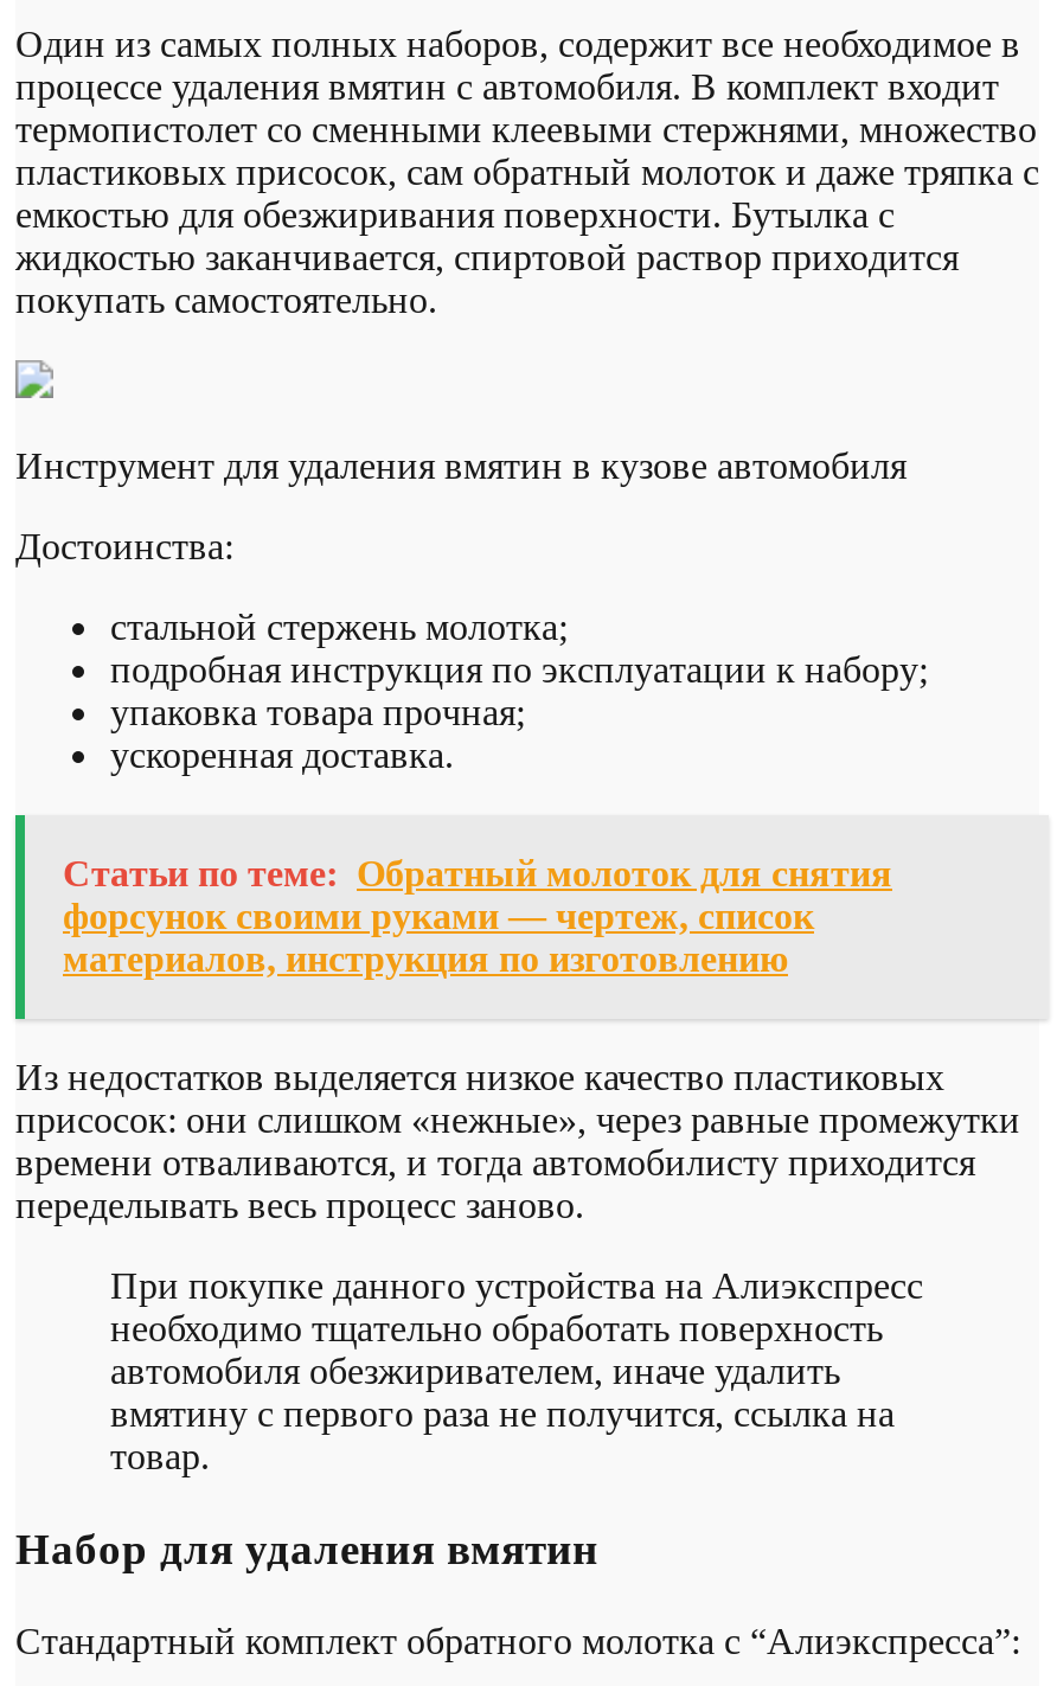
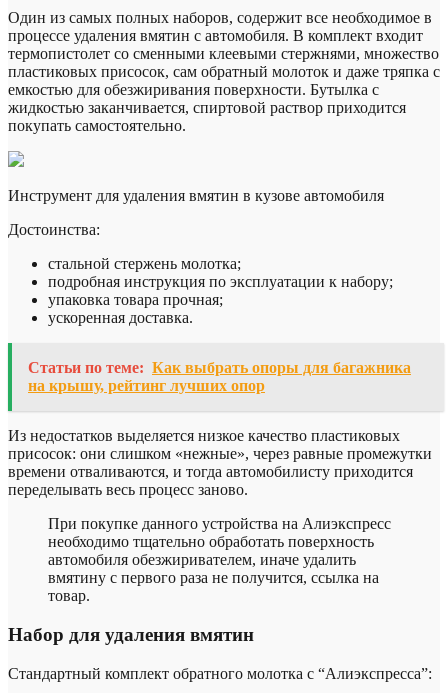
- Статьи по теме: Обратный молоток для снятия
- форсунок своими руками — чертеж, список
- материалов, инструкция по изготовлению
+ Статьи по теме: Как выбрать опоры для багажника
+ на крышу, рейтинг лучших опор
